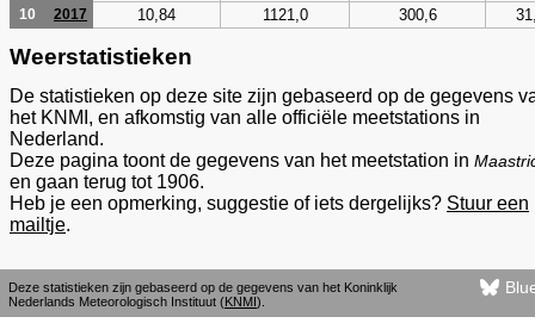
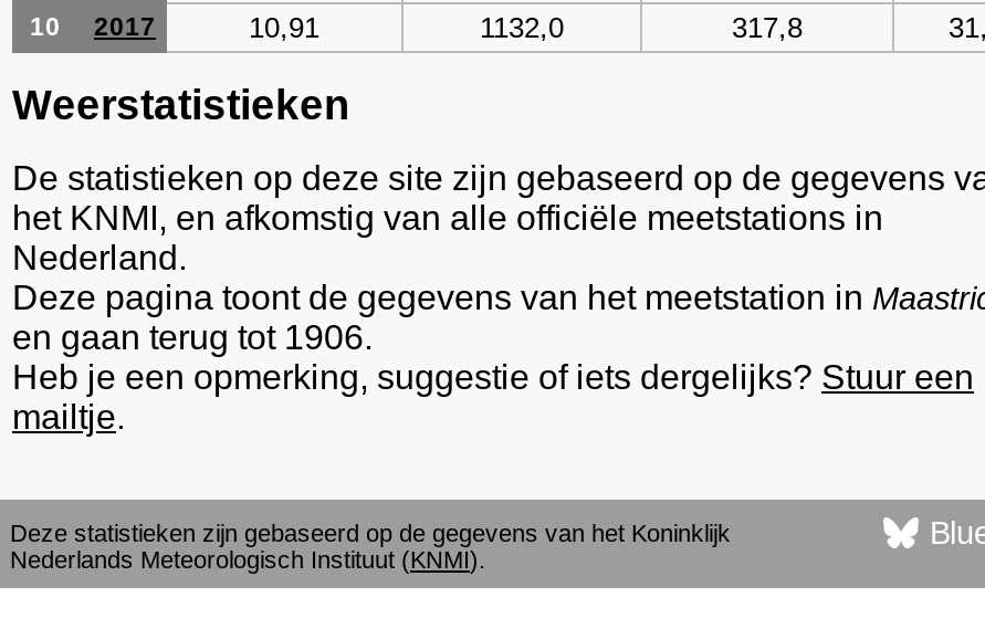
- 10,84
+ 10,91

- 1121,0
+ 1132,0

- 300,6
+ 317,8
